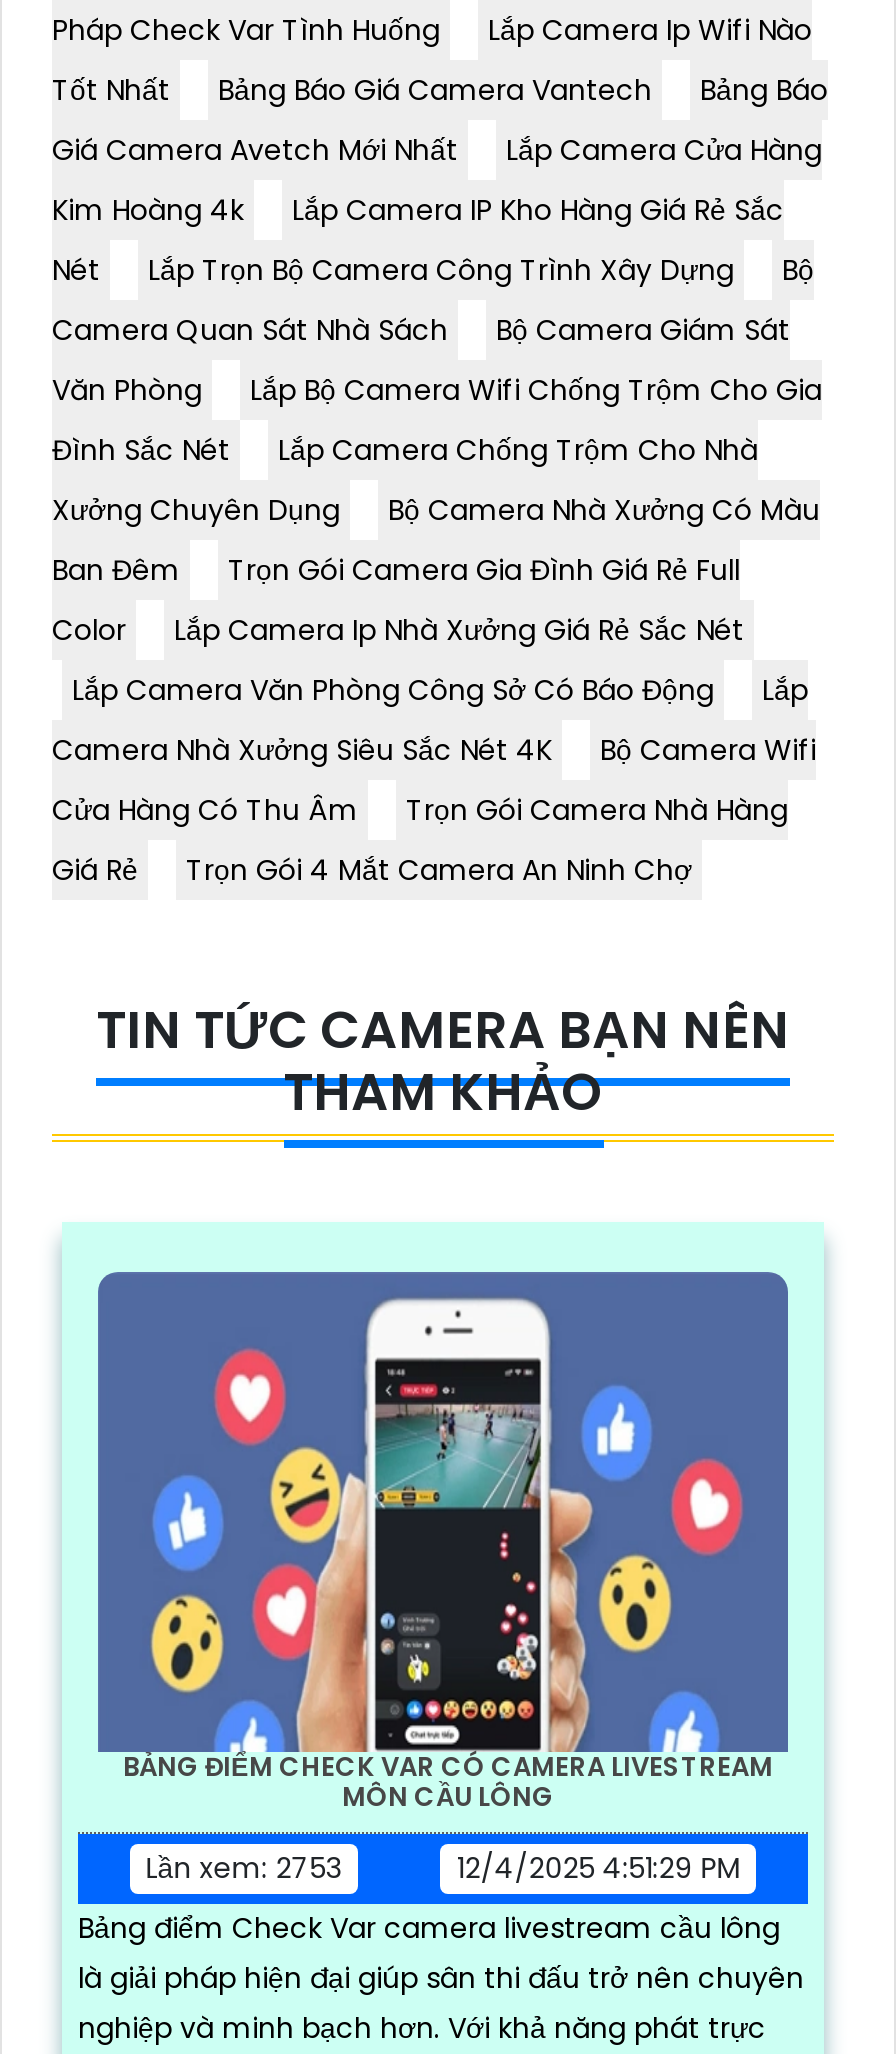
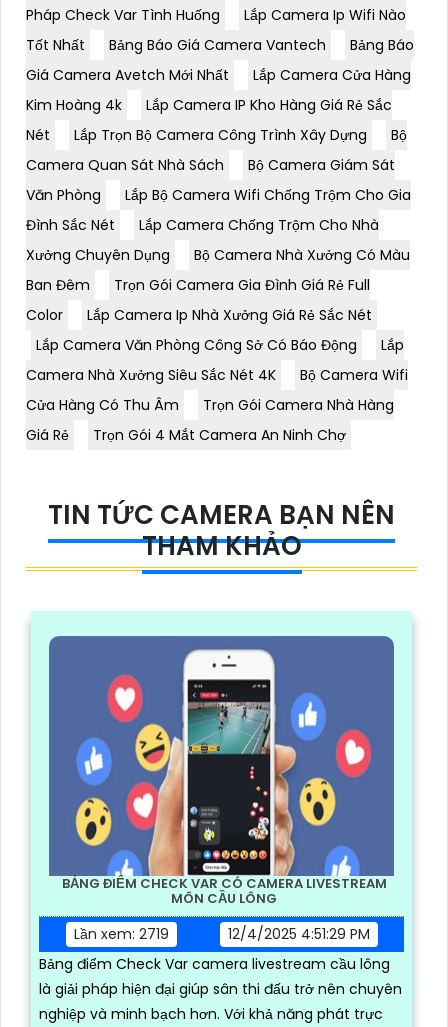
- Lần xem: 2753
+ Lần xem: 2719
